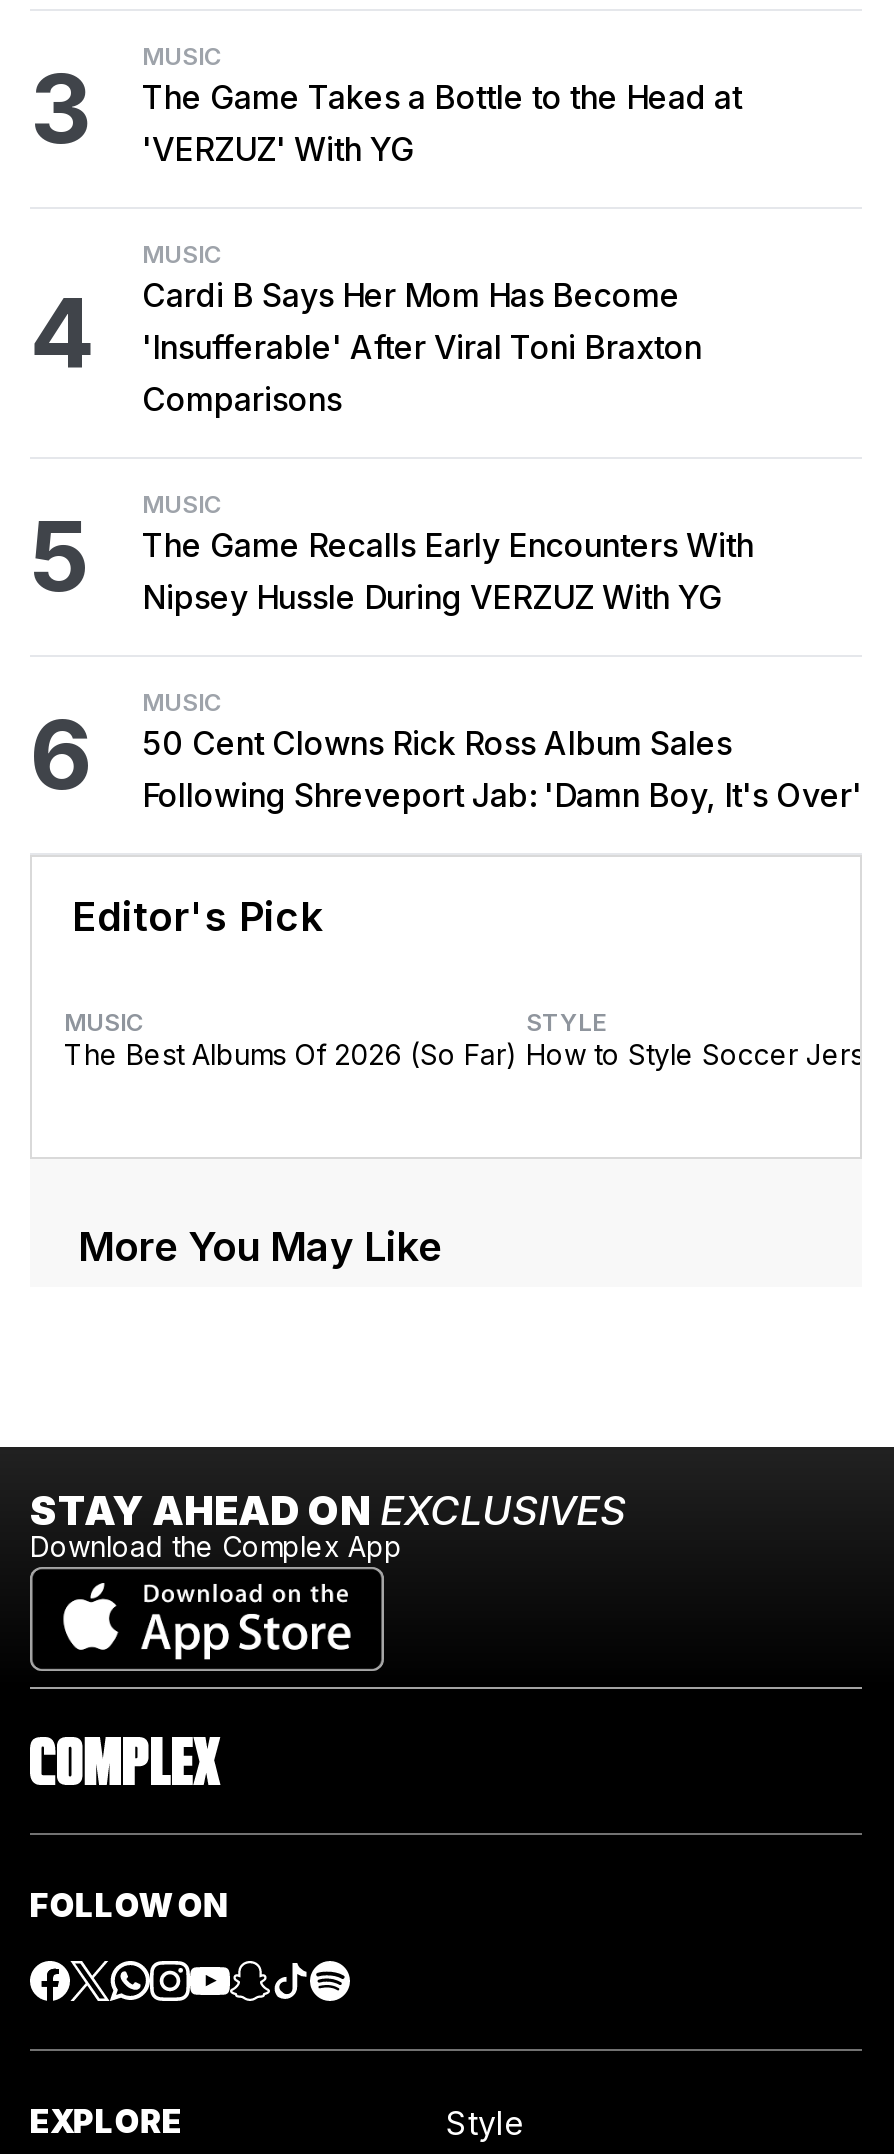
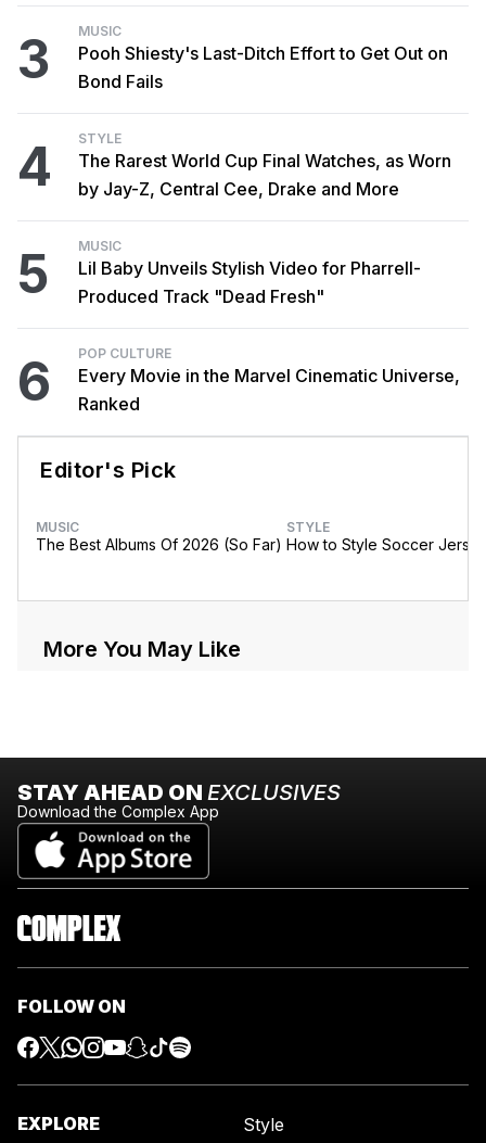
- The Game Takes a Bottle to the Head at
- 'VERZUZ' With YG
+ Pooh Shiesty's Last-Ditch Effort to Get Out on
+ Bond Fails

- MUSIC
- Cardi B Says Her Mom Has Become
- 'Insufferable' After Viral Toni Braxton
- Comparisons
+ STYLE
+ The Rarest World Cup Final Watches, as Worn
+ by Jay-Z, Central Cee, Drake and More

- The Game Recalls Early Encounters With
- Nipsey Hussle During VERZUZ With YG
+ Lil Baby Unveils Stylish Video for Pharrell-
+ Produced Track "Dead Fresh"

- MUSIC
- 50 Cent Clowns Rick Ross Album Sales
- Following Shreveport Jab: 'Damn Boy, It's Over'
+ POP CULTURE
+ Every Movie in the Marvel Cinematic Universe,
+ Ranked
